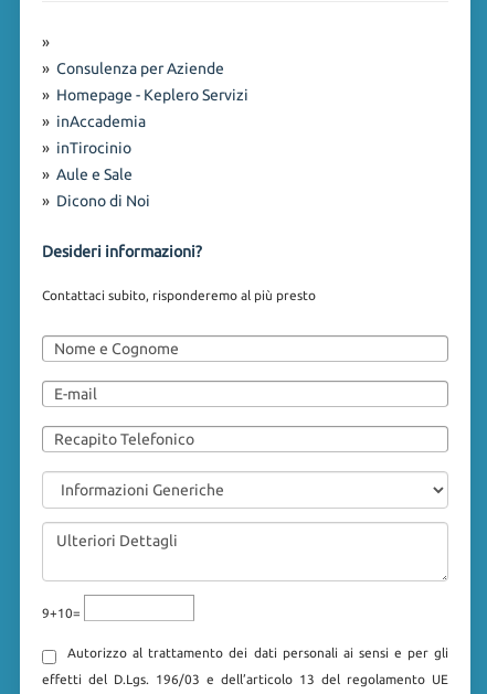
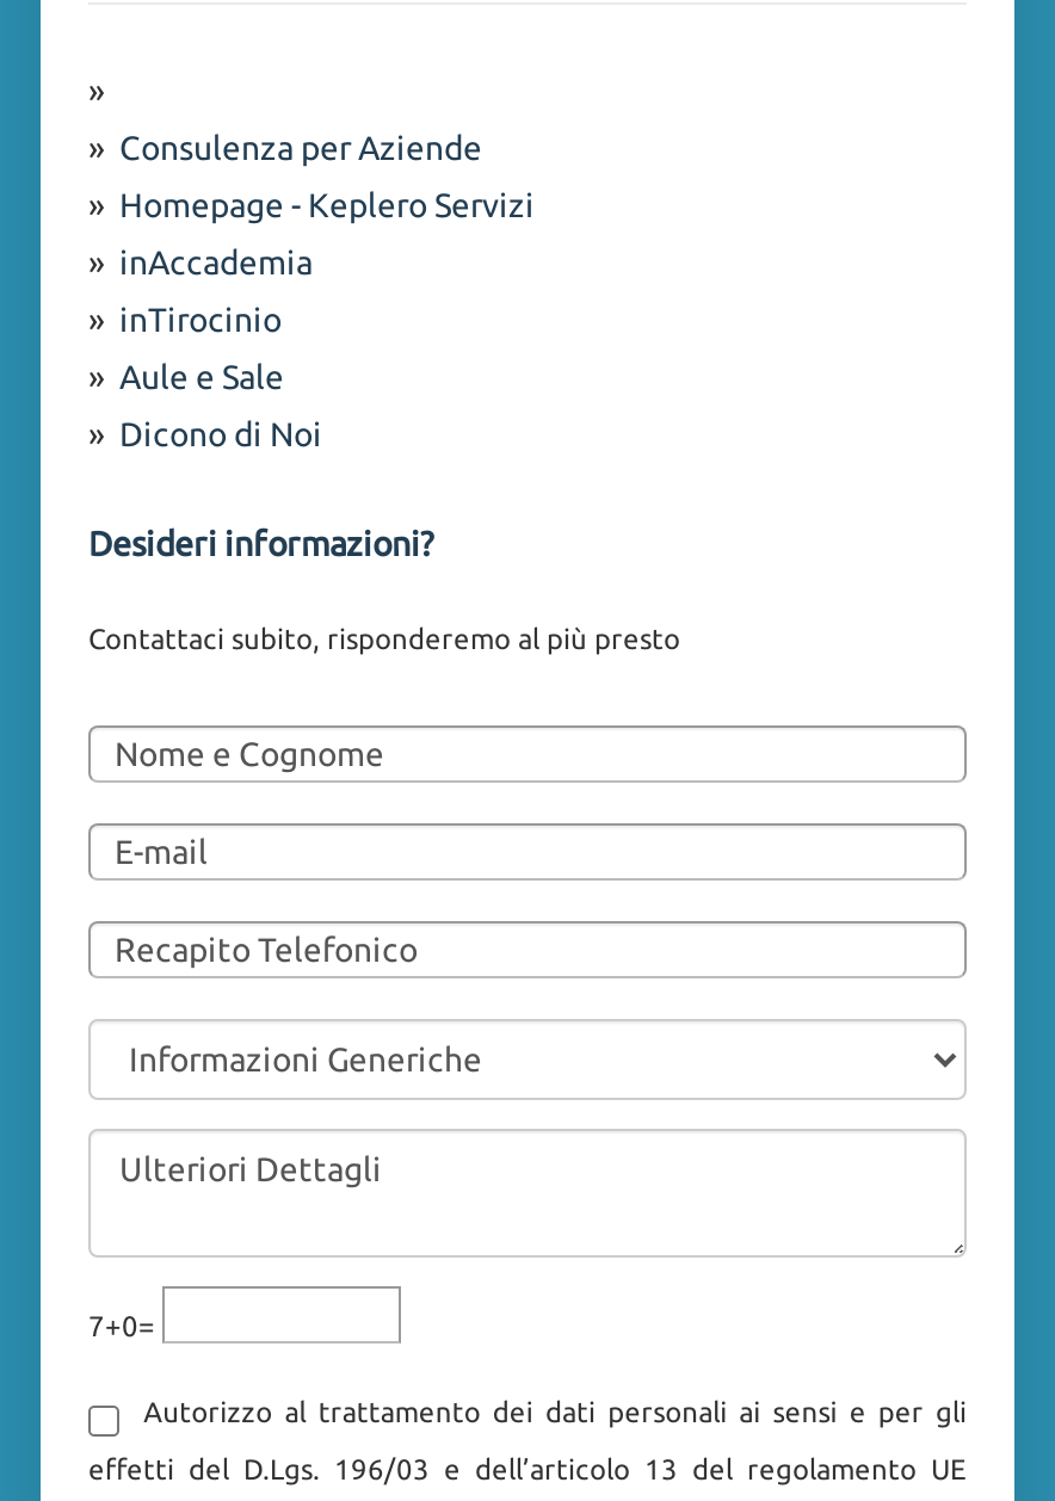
- 9+10=
+ 7+0=
